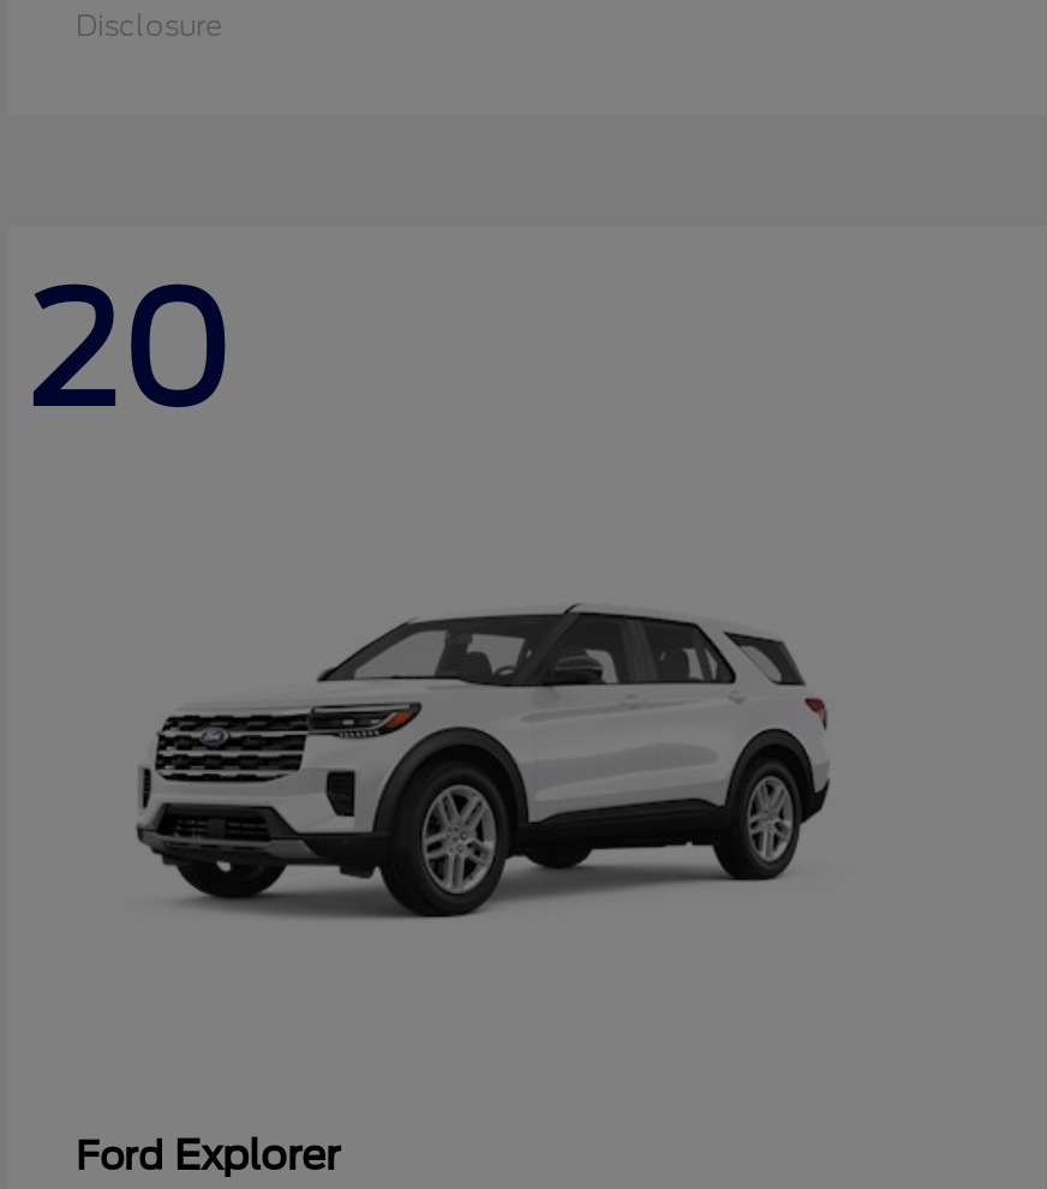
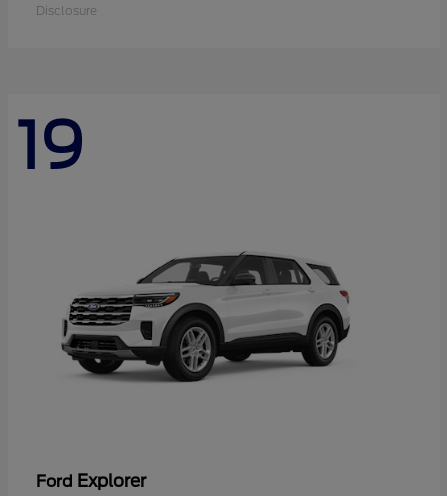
- 20
+ 19
